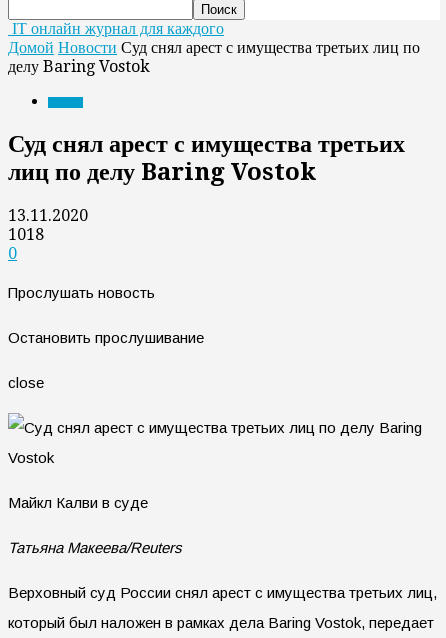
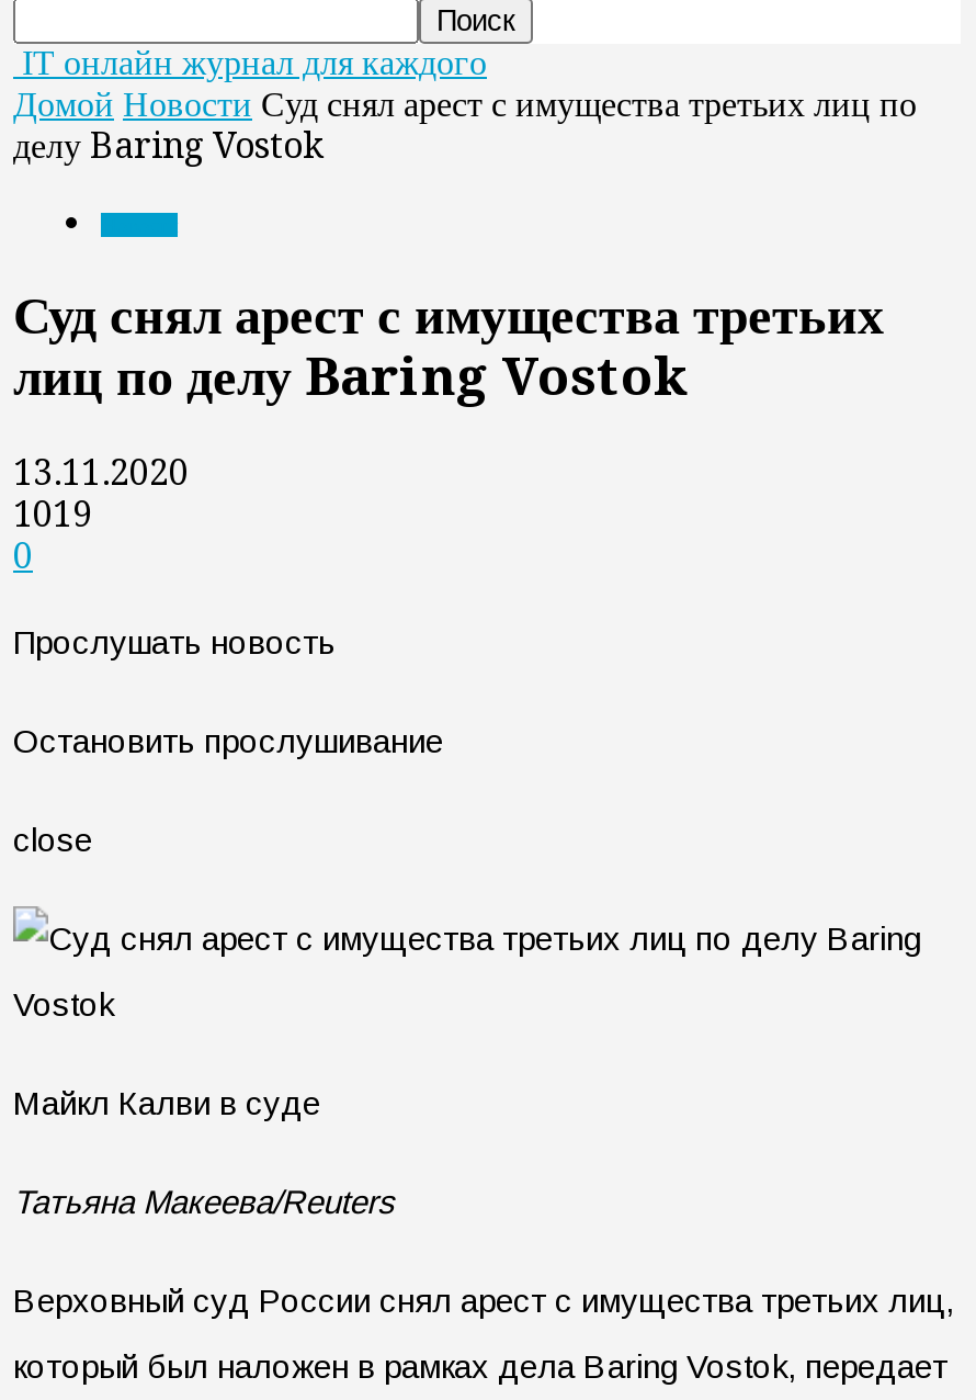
- 1018
+ 1019
